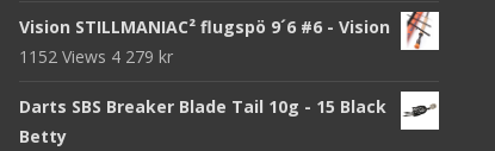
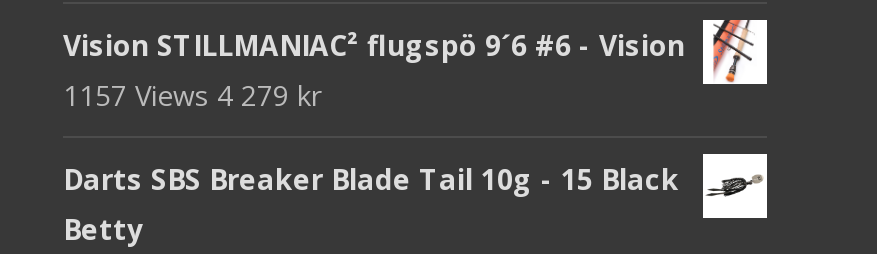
- 1152 Views 4 279 kr
+ 1157 Views 4 279 kr
